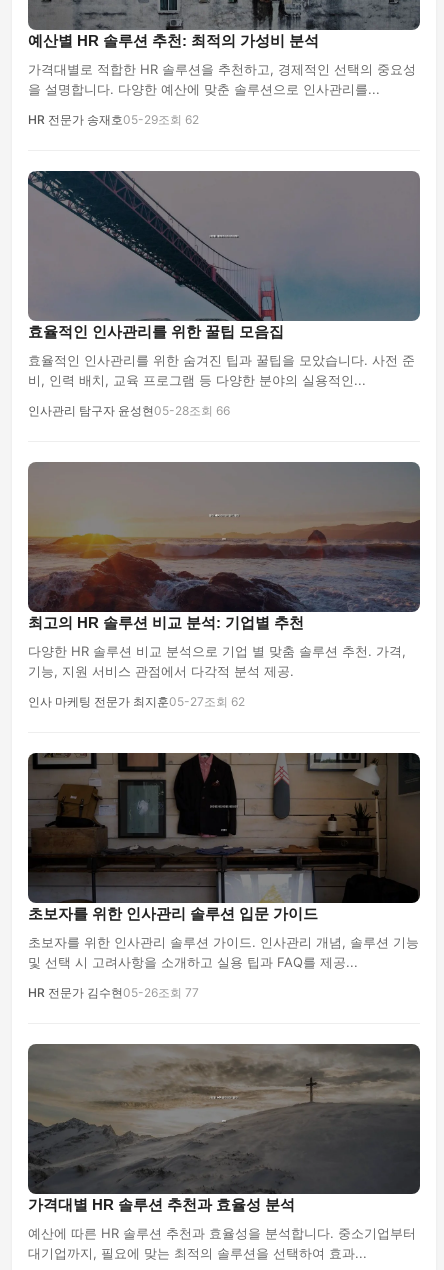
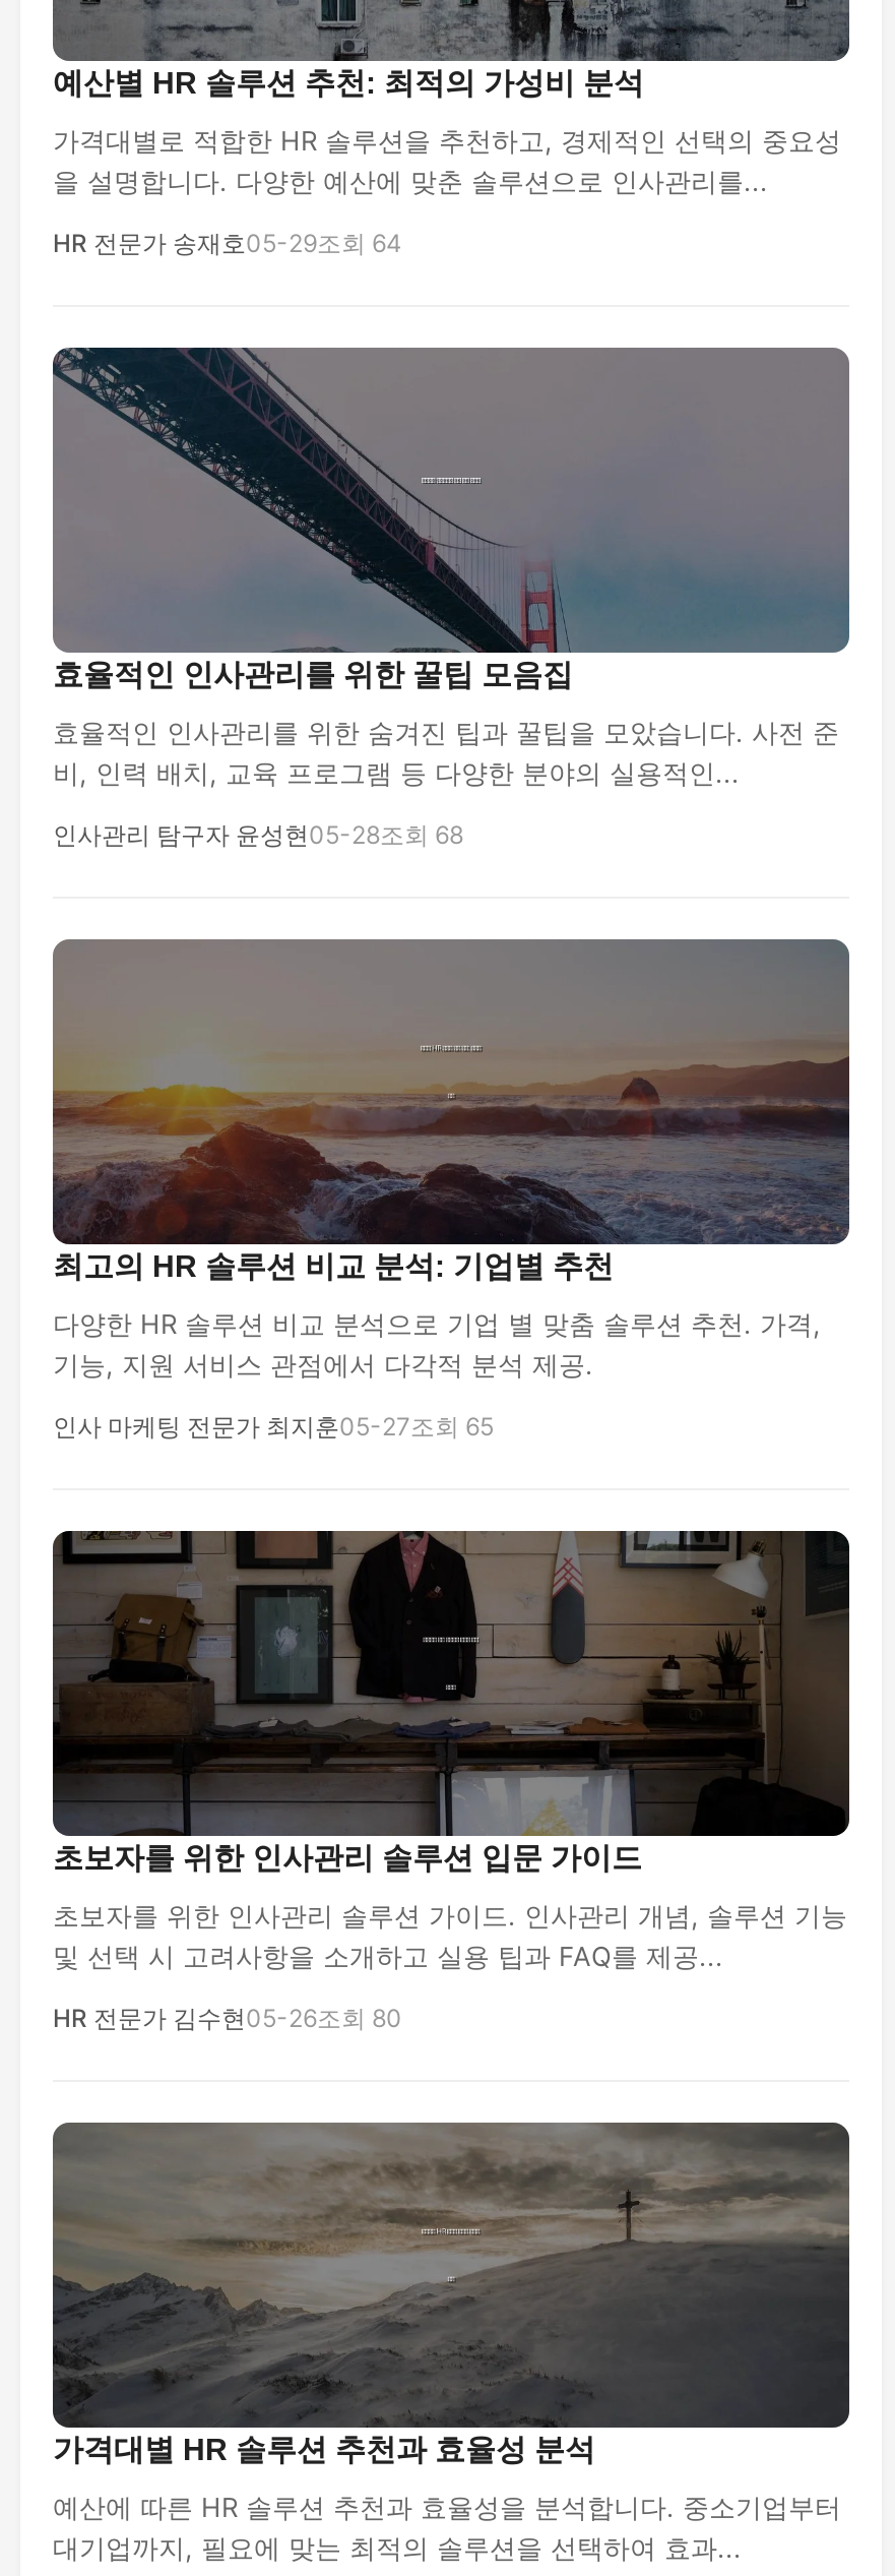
- HR 전문가 송재호05-29조회 62
+ HR 전문가 송재호05-29조회 64

- 인사관리 탐구자 윤성현 05-28조회 66
+ 인사관리 탐구자 윤성현 05-28조회 68

- 인사 마케팅 전문가 최지훈05-27조회 62
+ 인사 마케팅 전문가 최지훈05-27조회 65

- HR 전문가 김수현 05-26조회 77
+ HR 전문가 김수현 05-26조회 80
